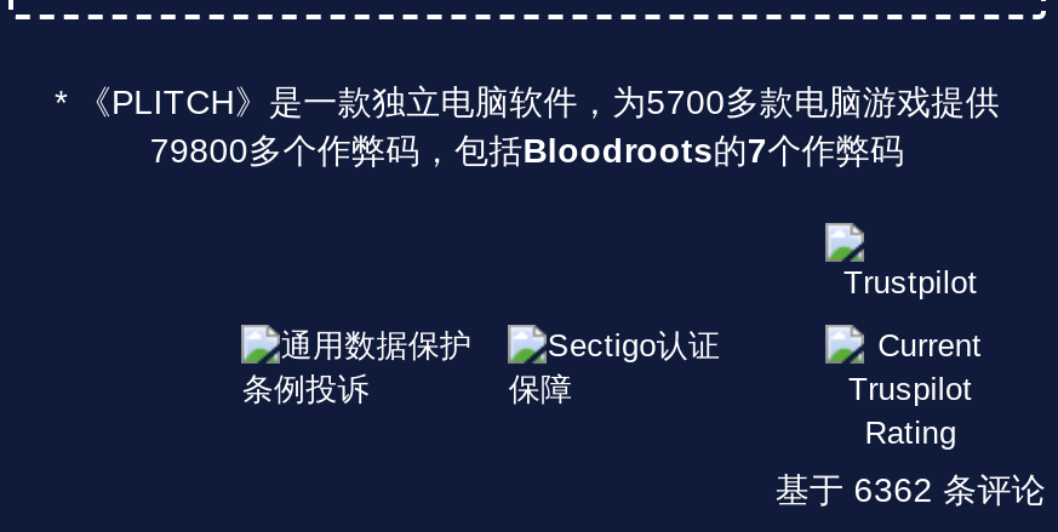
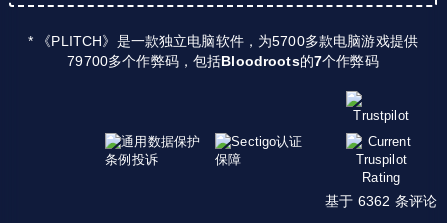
- 79800多个作弊码，包括Bloodroots的7个作弊码
+ 79700多个作弊码，包括Bloodroots的7个作弊码
